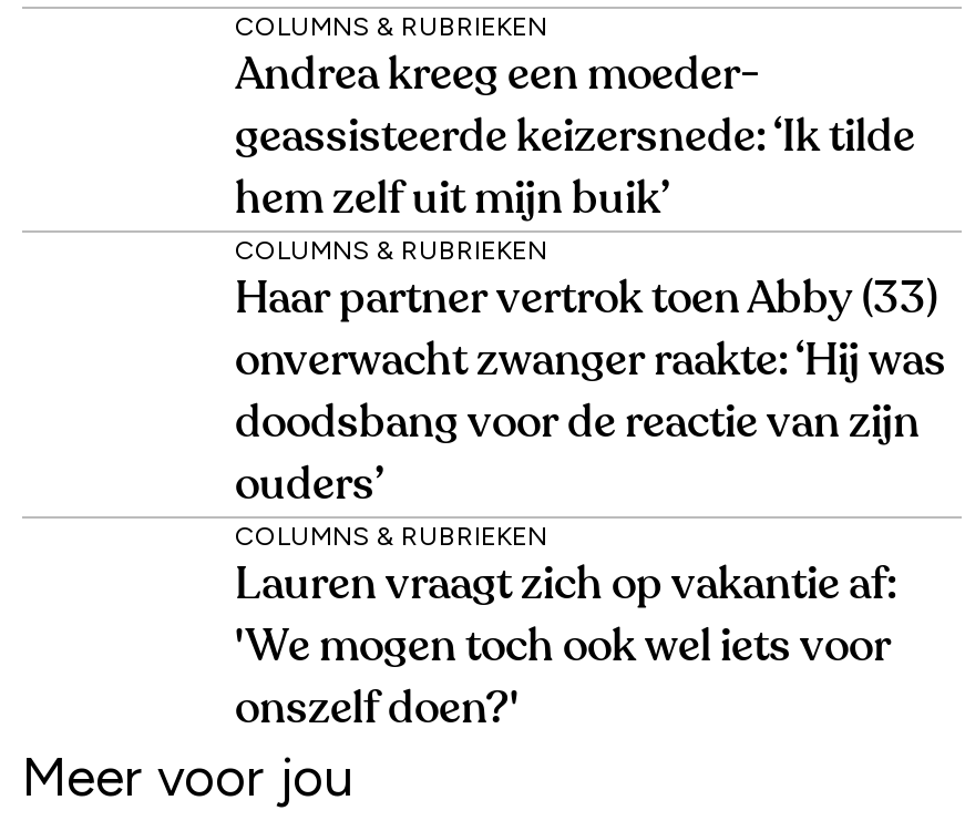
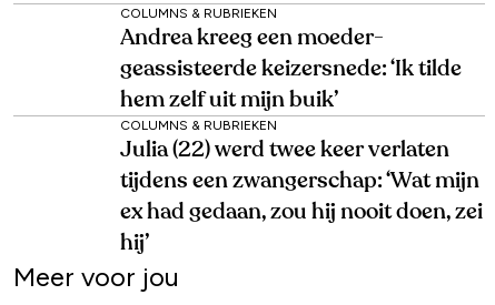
- Haar partner vertrok toen Abby (33)
- onverwacht zwanger raakte: ‘Hij was
- doodsbang voor de reactie van zijn
- ouders’
- COLUMNS & RUBRIEKEN
- Lauren vraagt zich op vakantie af:
- 'We mogen toch ook wel iets voor
- onszelf doen?'
+ Julia (22) werd twee keer verlaten
+ tijdens een zwangerschap: ‘Wat mijn
+ ex had gedaan, zou hij nooit doen, zei
+ hij’
